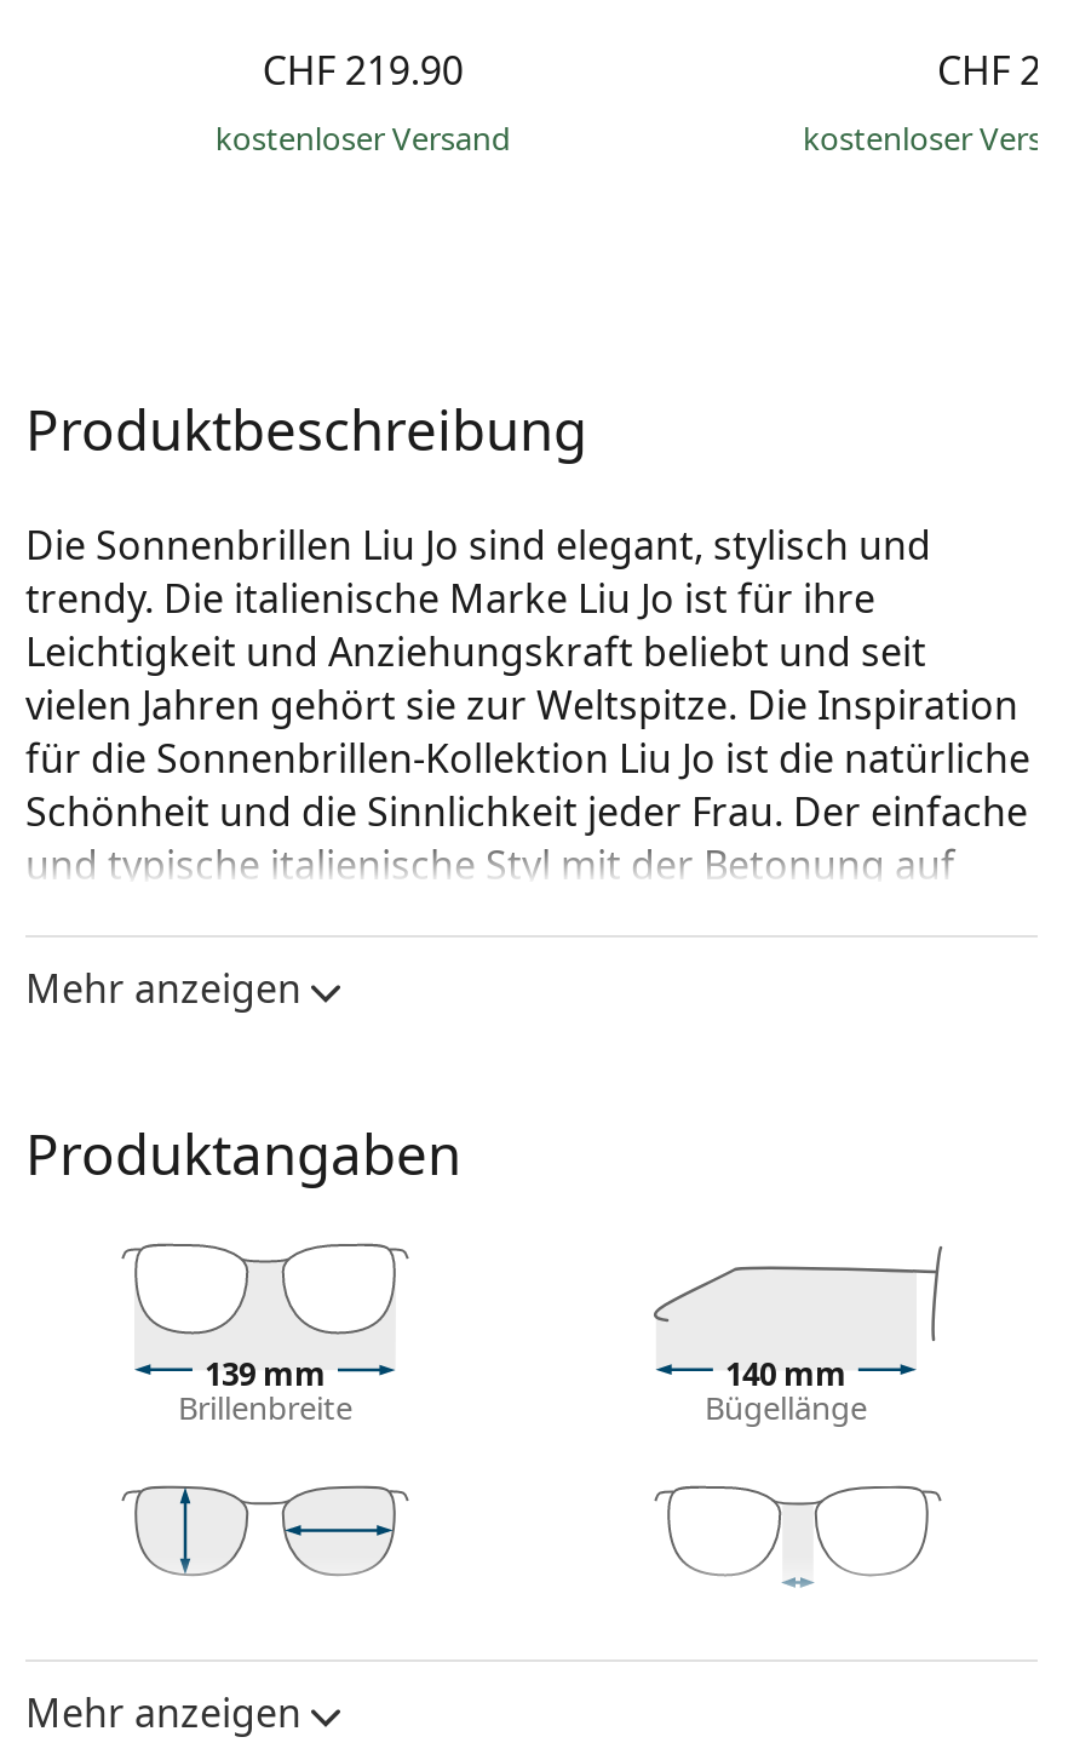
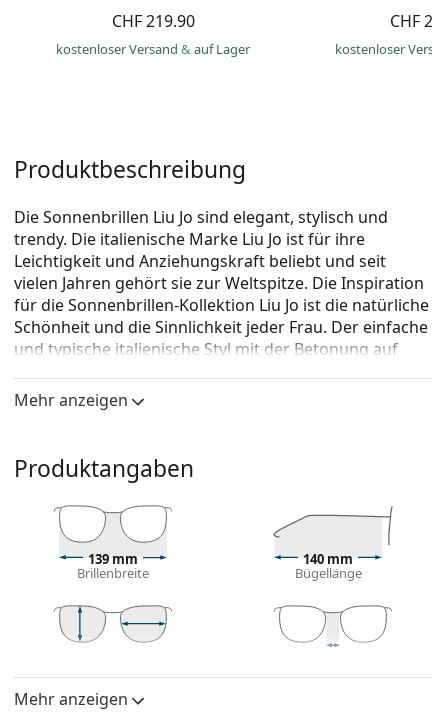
- kostenloser Versand
+ kostenloser Versand & auf Lager
